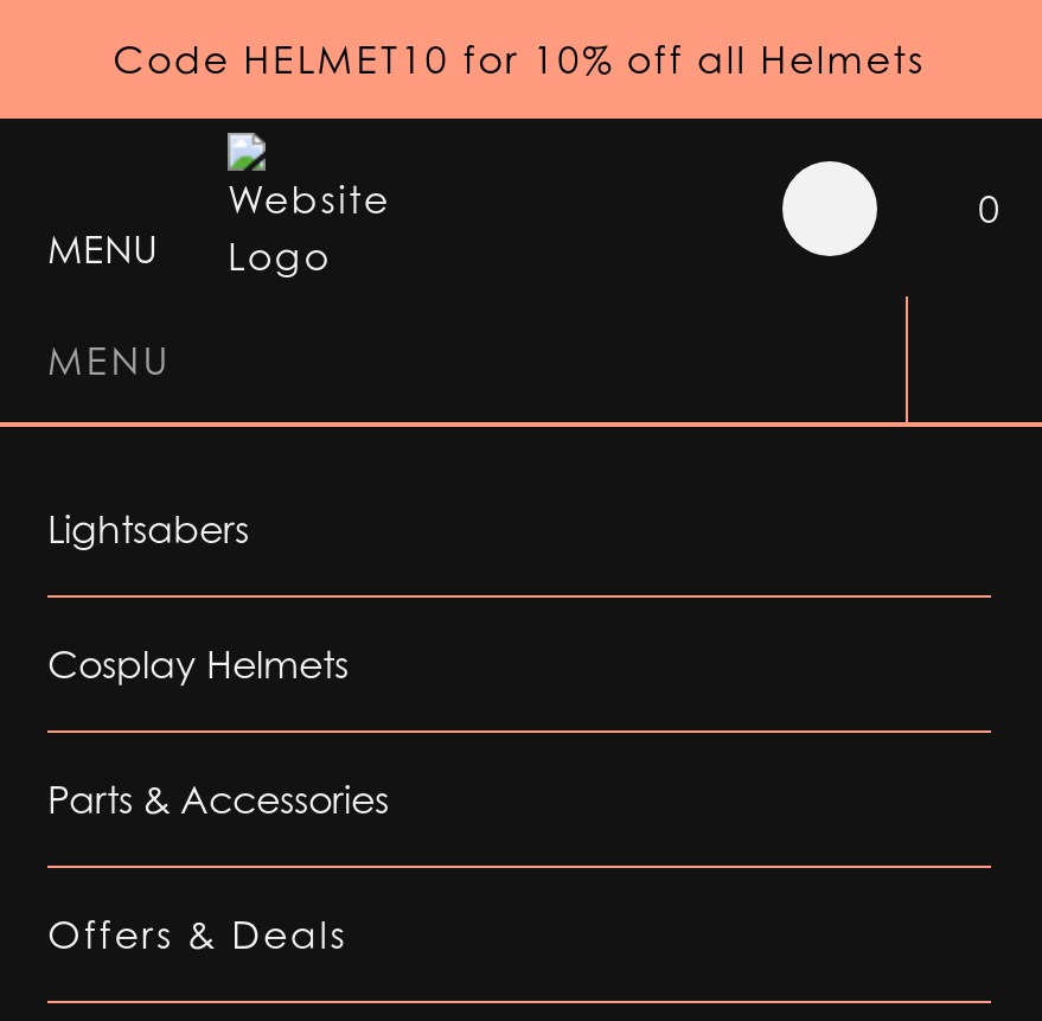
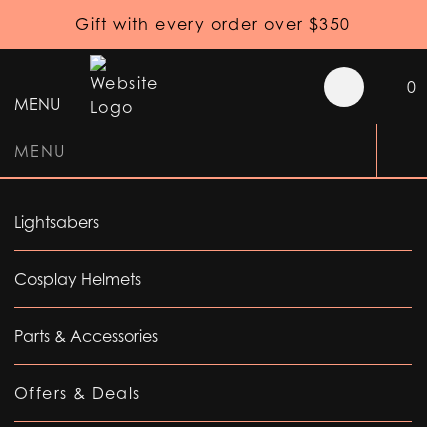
- Code HELMET10 for 10% off all Helmets
+ Gift with every order over $350
